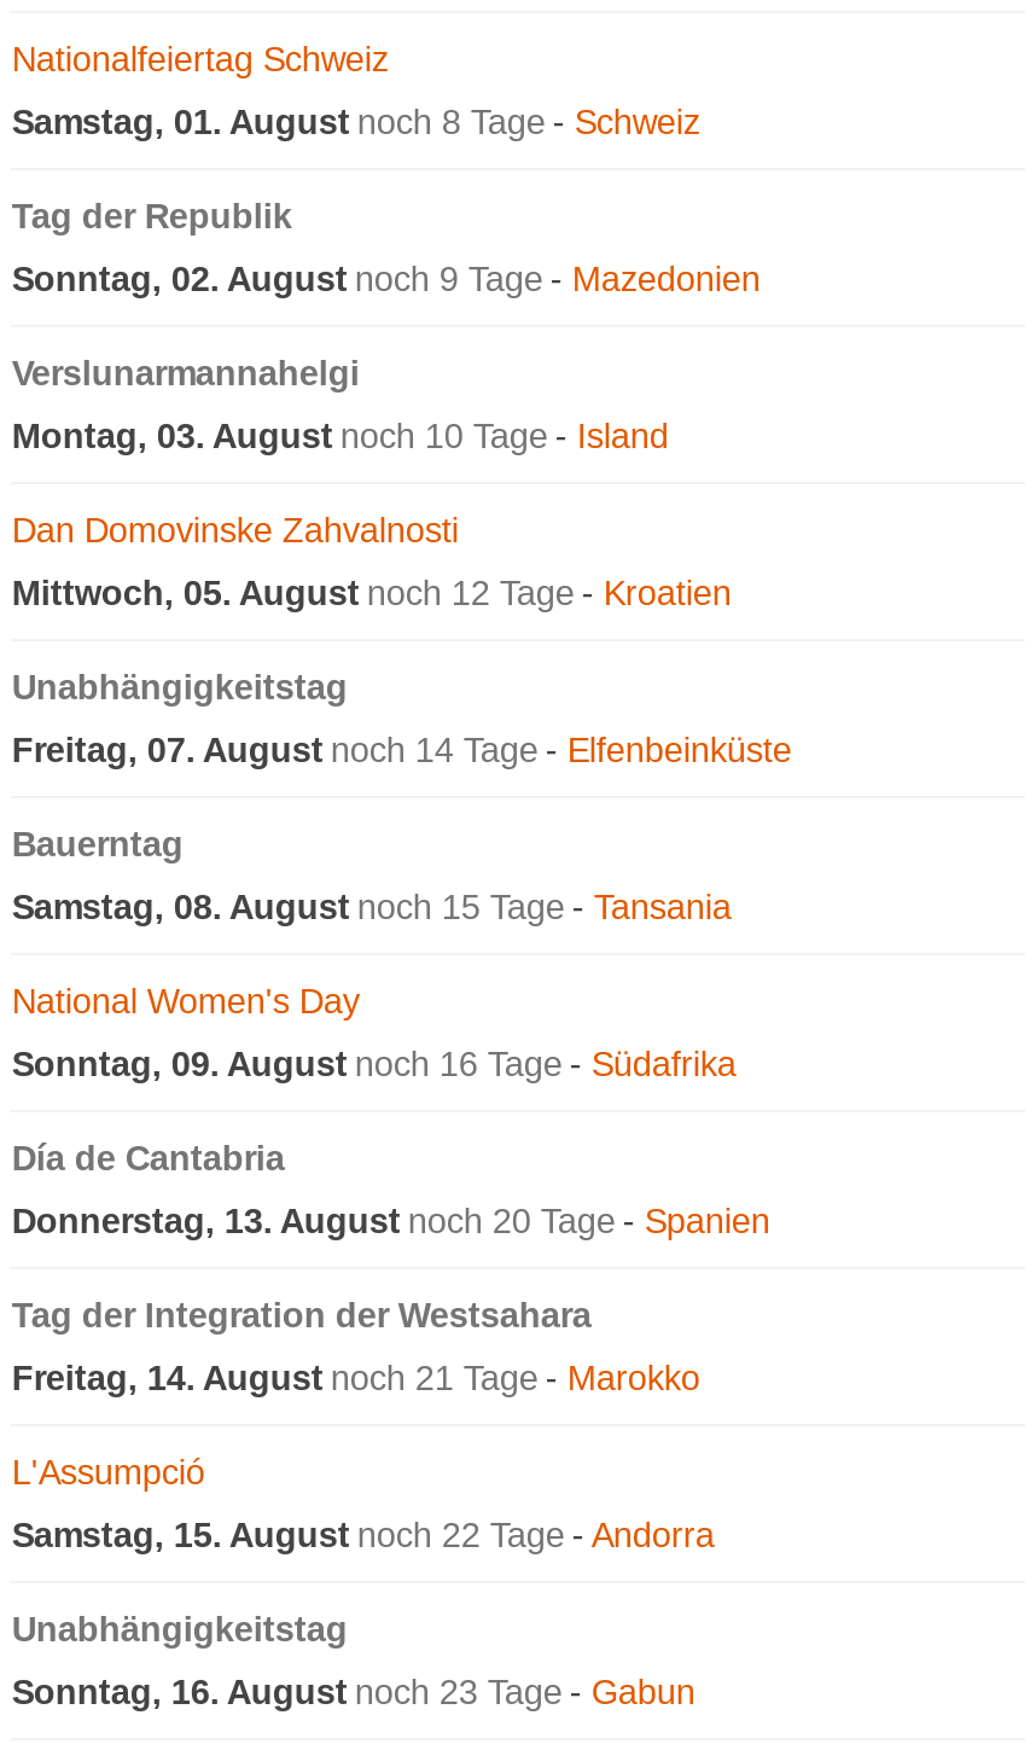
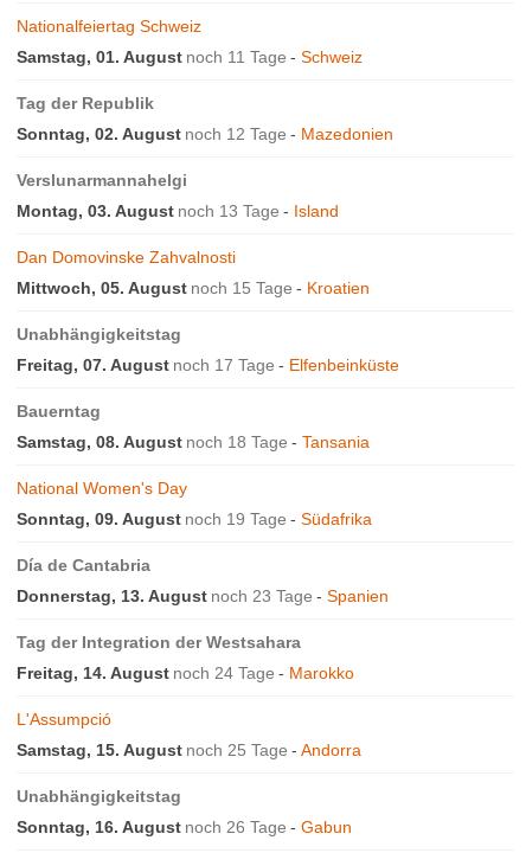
- Samstag, 01. August noch 8 Tage
+ Samstag, 01. August noch 11 Tage

- Sonntag, 02. August noch 9 Tage
+ Sonntag, 02. August noch 12 Tage

- Montag, 03. August noch 10 Tage
+ Montag, 03. August noch 13 Tage

- Mittwoch, 05. August noch 12 Tage
+ Mittwoch, 05. August noch 15 Tage

- Freitag, 07. August noch 14 Tage
+ Freitag, 07. August noch 17 Tage

- Samstag, 08. August noch 15 Tage
+ Samstag, 08. August noch 18 Tage

- Sonntag, 09. August noch 16 Tage
+ Sonntag, 09. August noch 19 Tage

- Donnerstag, 13. August noch 20 Tage
+ Donnerstag, 13. August noch 23 Tage

- Freitag, 14. August noch 21 Tage
+ Freitag, 14. August noch 24 Tage

- Samstag, 15. August noch 22 Tage
+ Samstag, 15. August noch 25 Tage

- Sonntag, 16. August noch 23 Tage
+ Sonntag, 16. August noch 26 Tage
